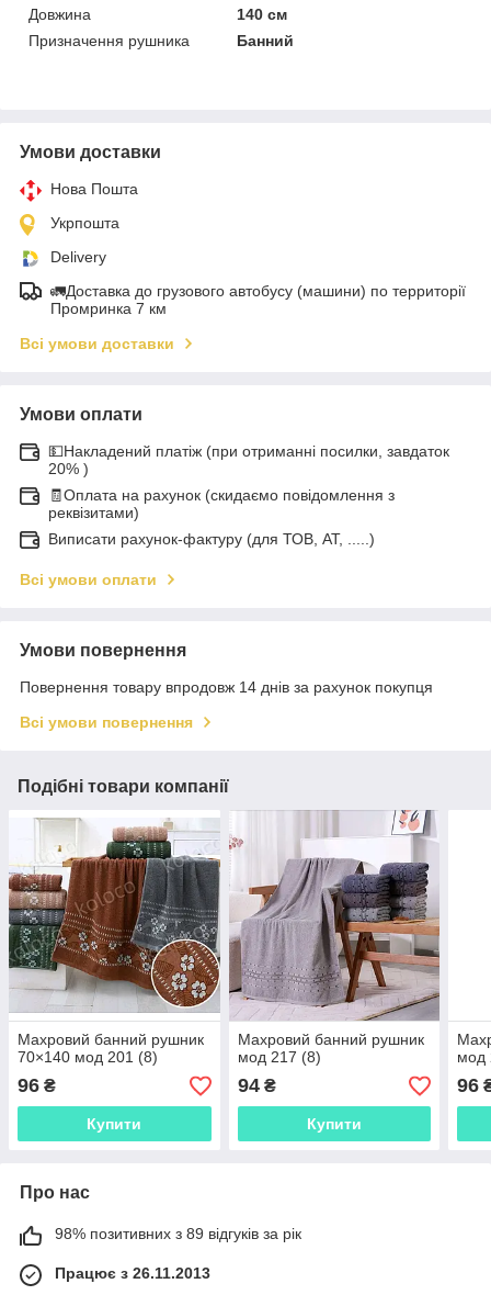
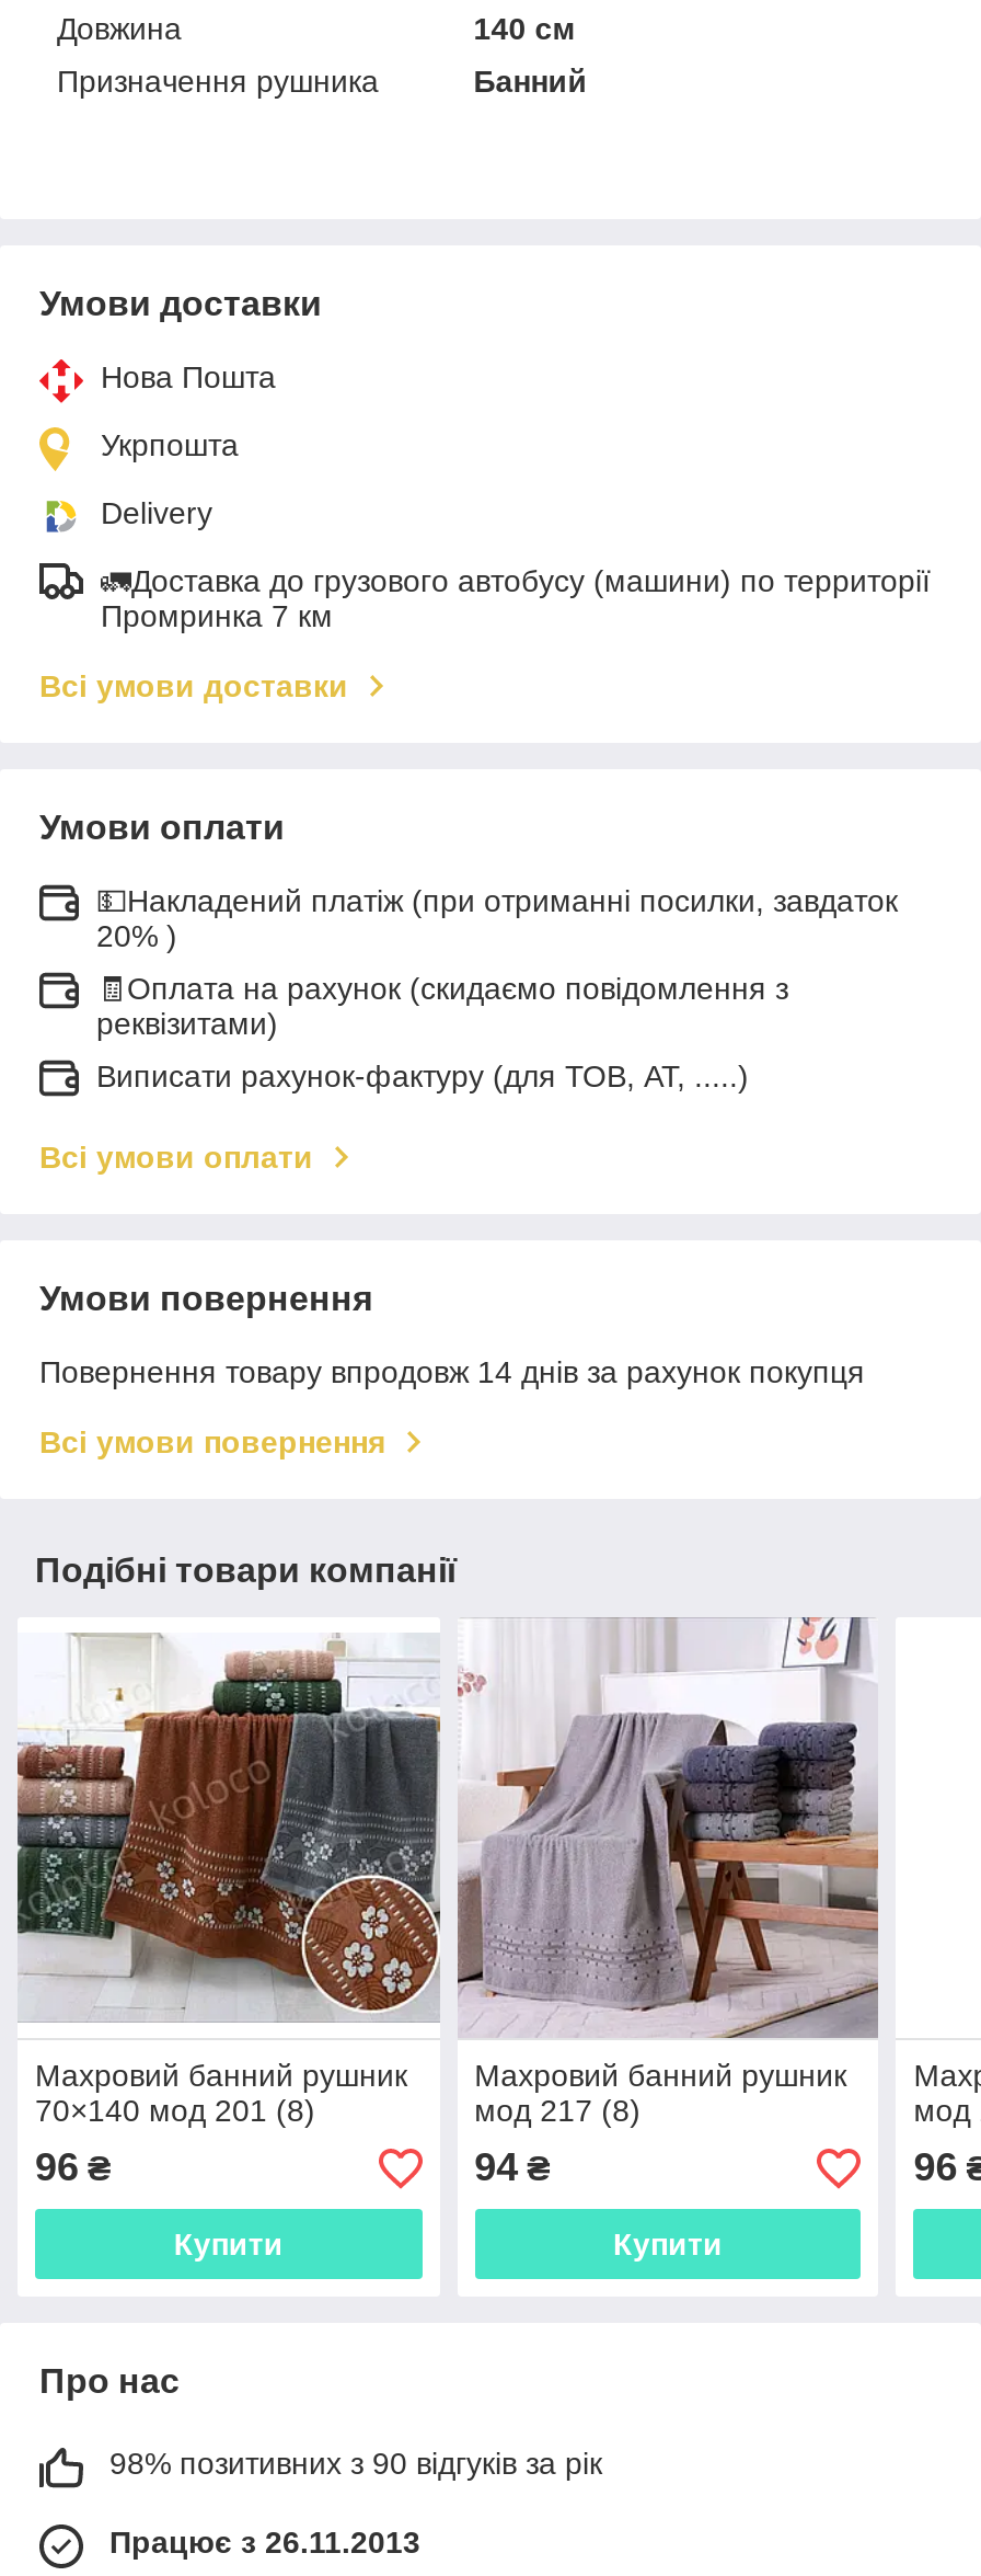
- 98% позитивних з 89 відгуків за рік
+ 98% позитивних з 90 відгуків за рік
